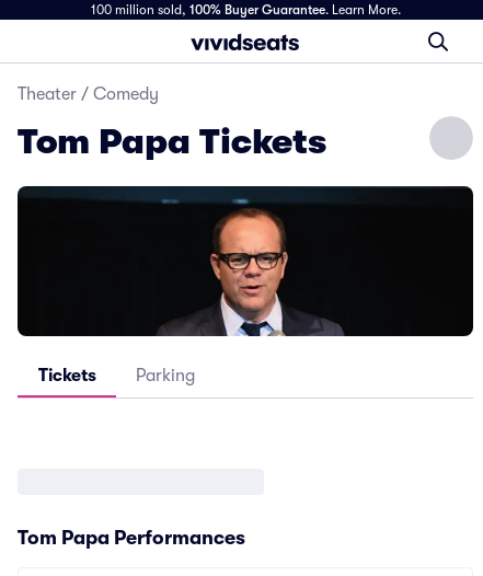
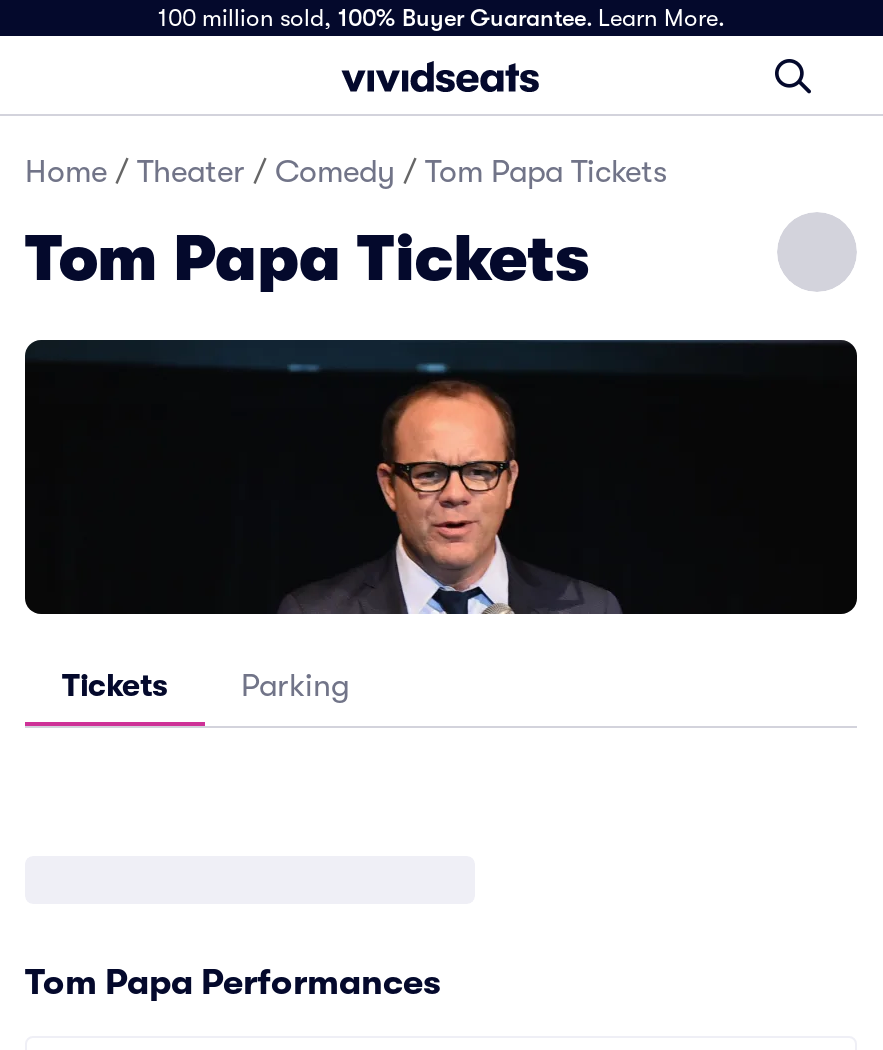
- Theater / Comedy
+ Home / Theater / Comedy / Tom Papa Tickets
